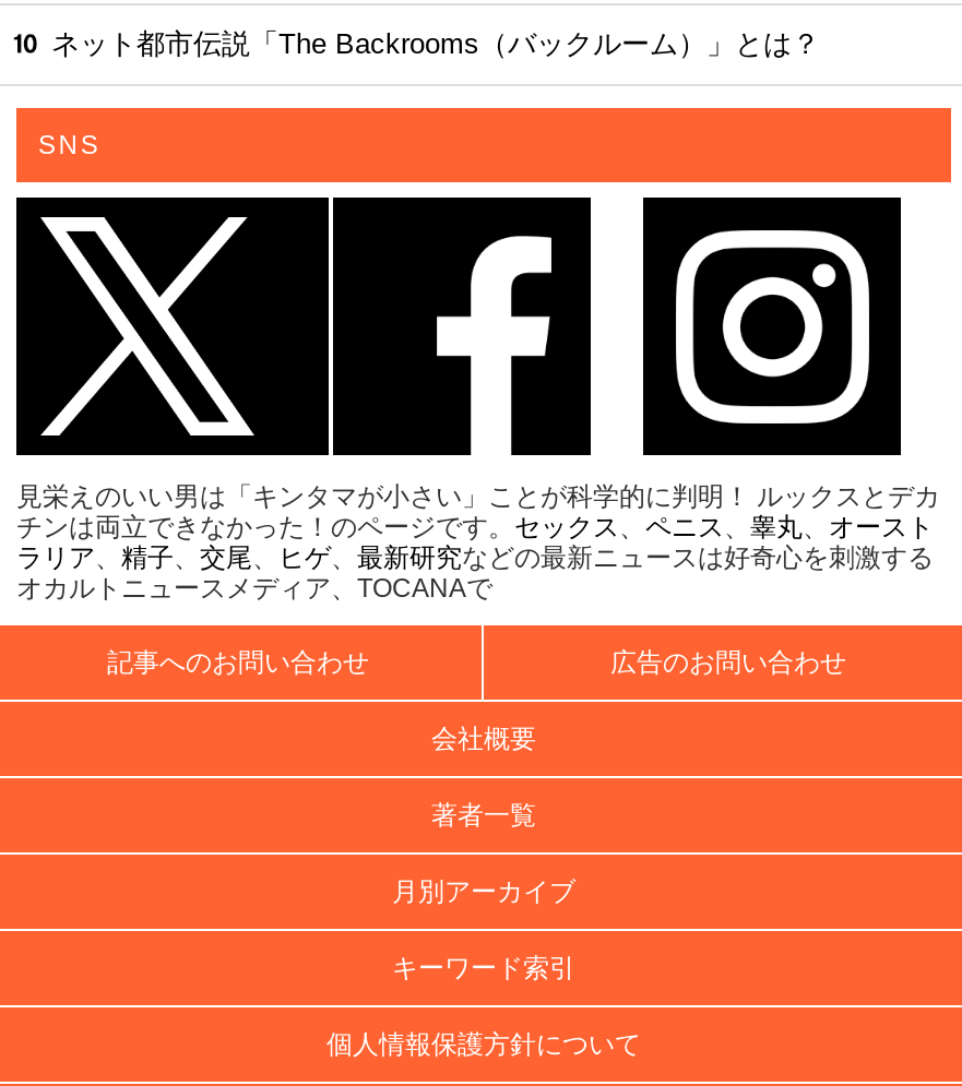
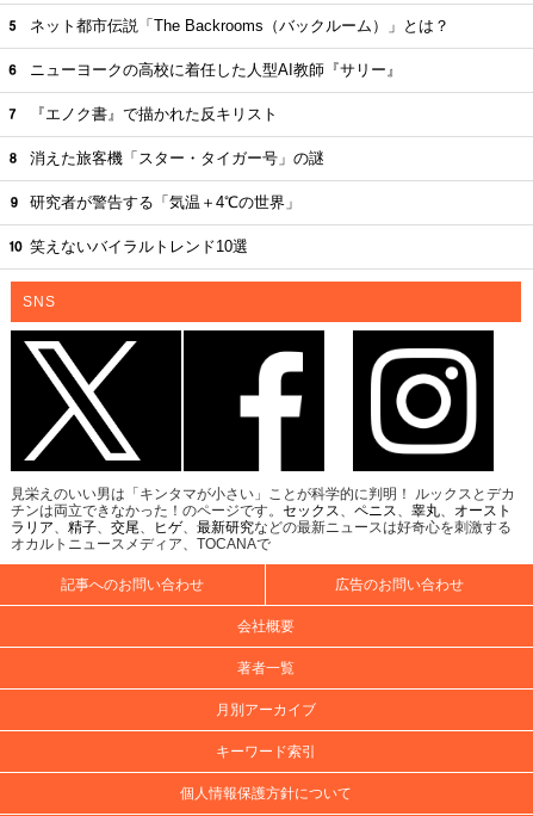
+ ニューヨークの高校に着任した人型AI教師『サリー』
+ 『エノク書』で描かれた反キリスト
+ 消えた旅客機「スター・タイガー号」の謎
+ 研究者が警告する「気温＋4℃の世界」
+ 笑えないバイラルトレンド10選
